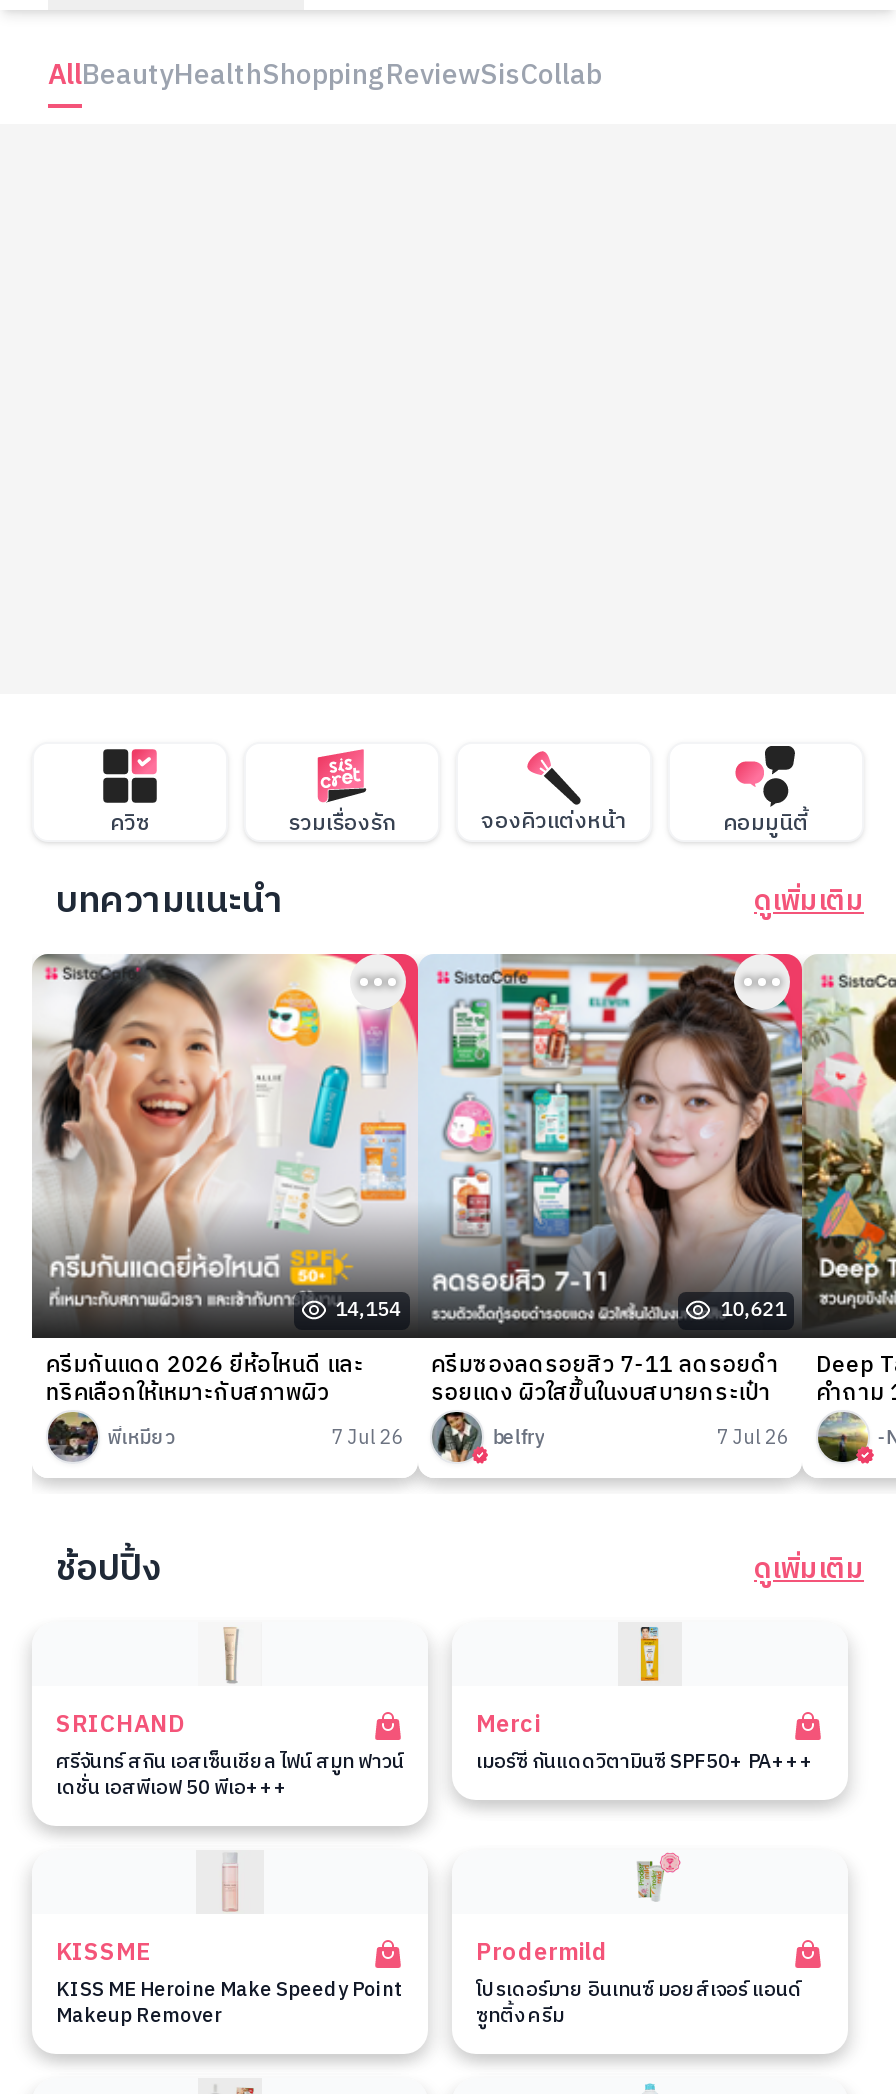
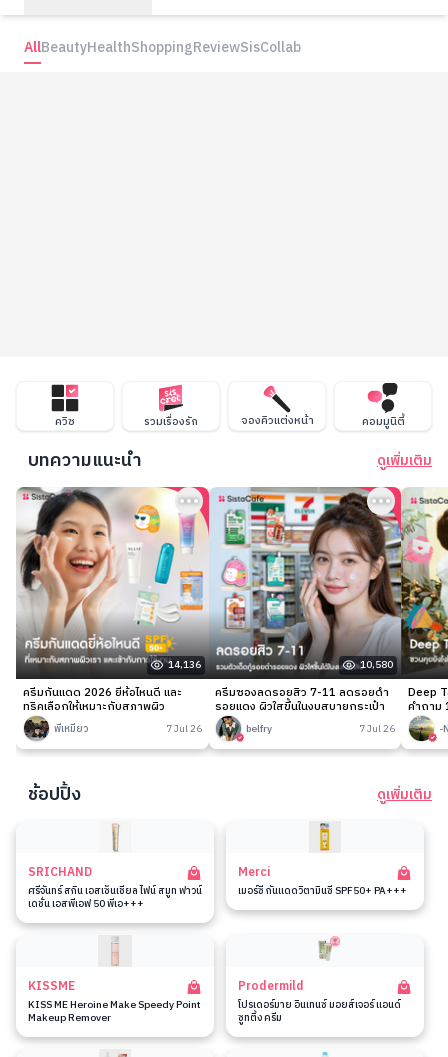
- 14,154
+ 14,136

- 10,621
+ 10,580
